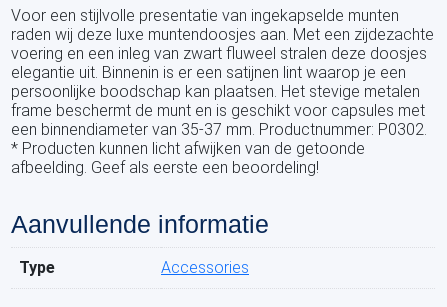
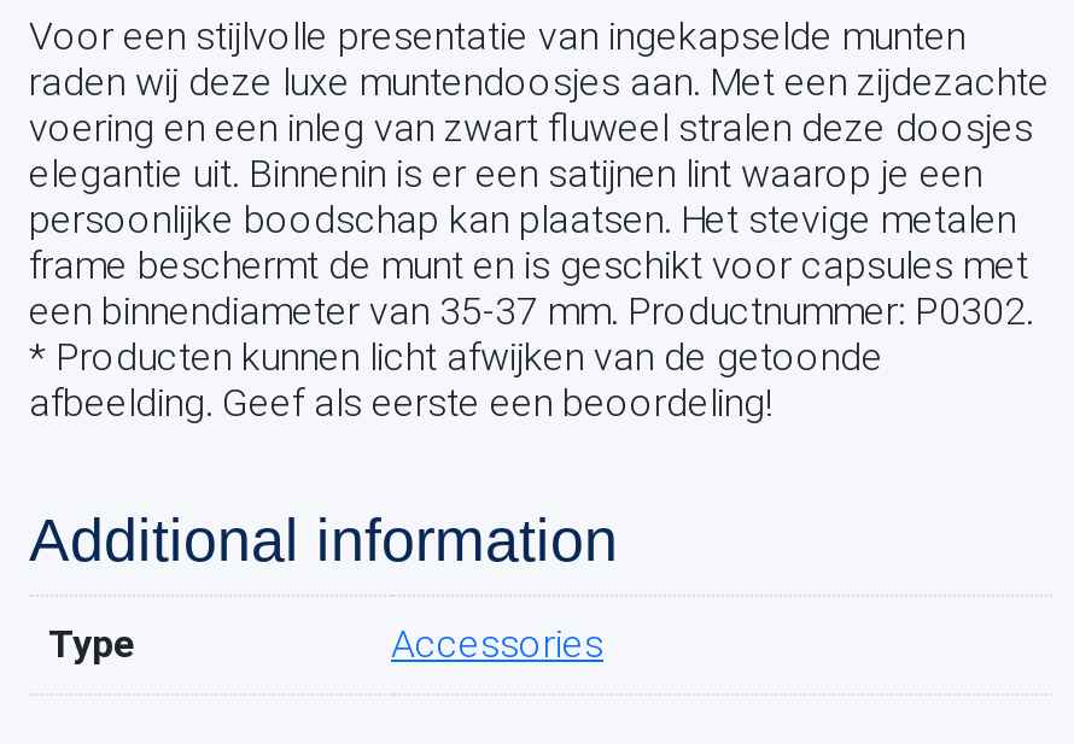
- Aanvullende informatie
+ Additional information
